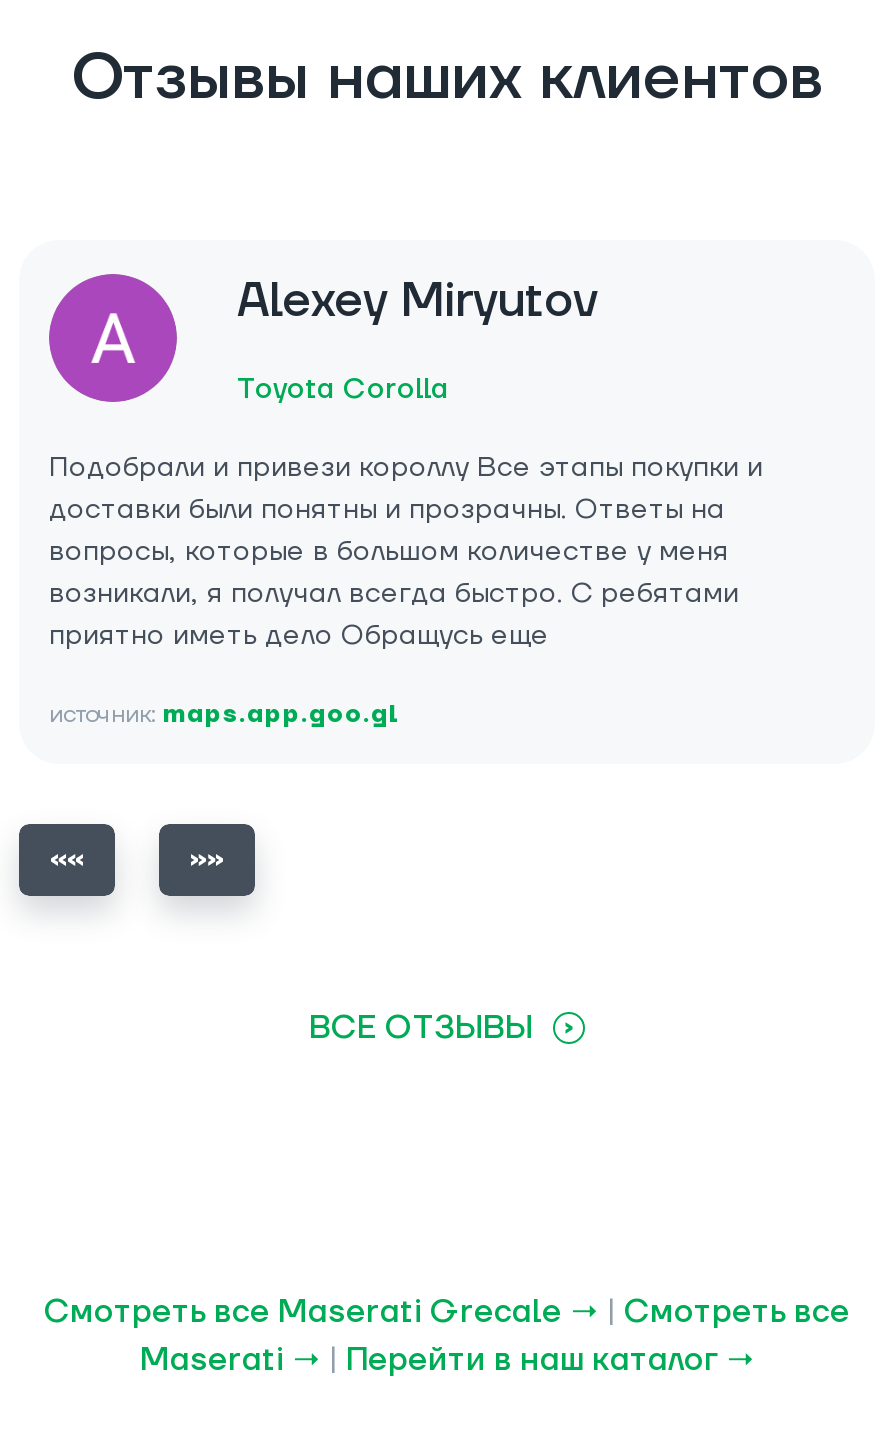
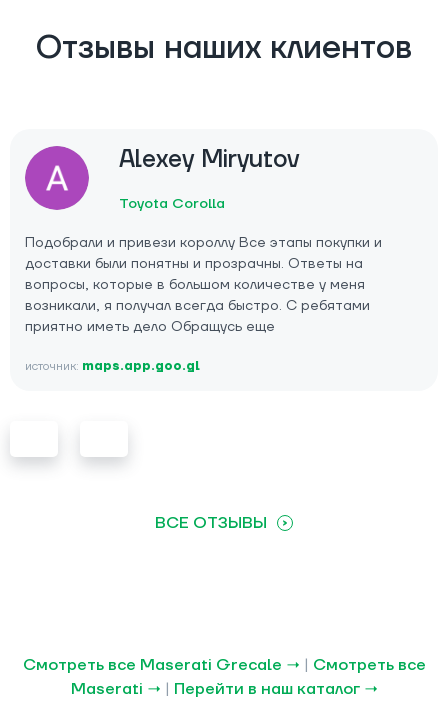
- [image]

- [image]
